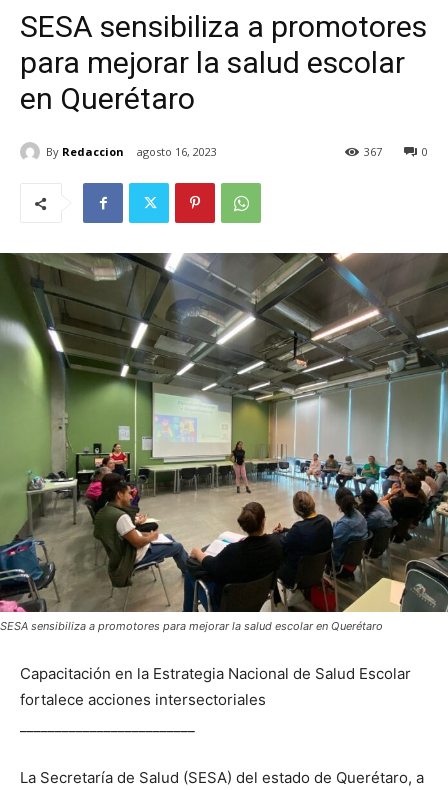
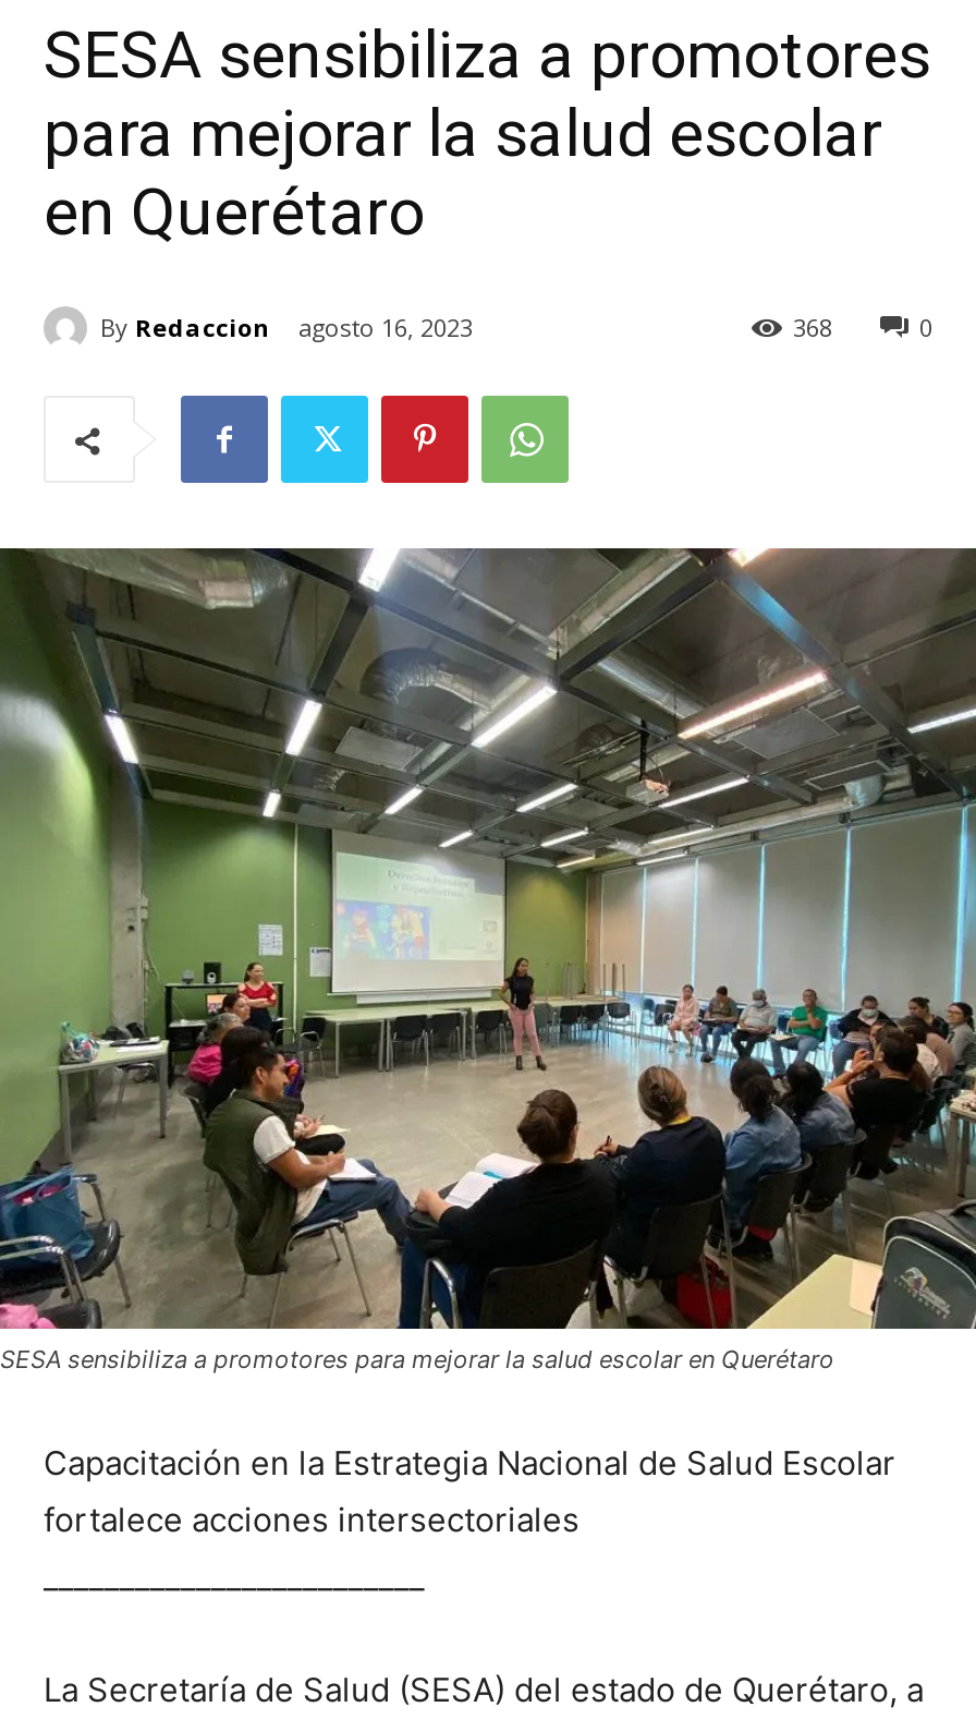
- 367
+ 368
